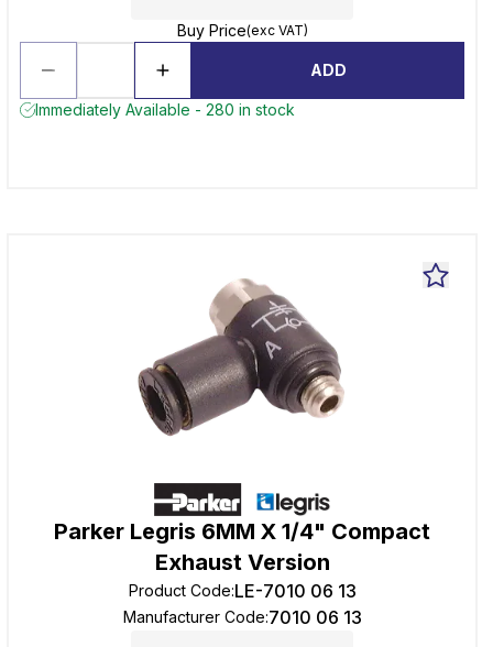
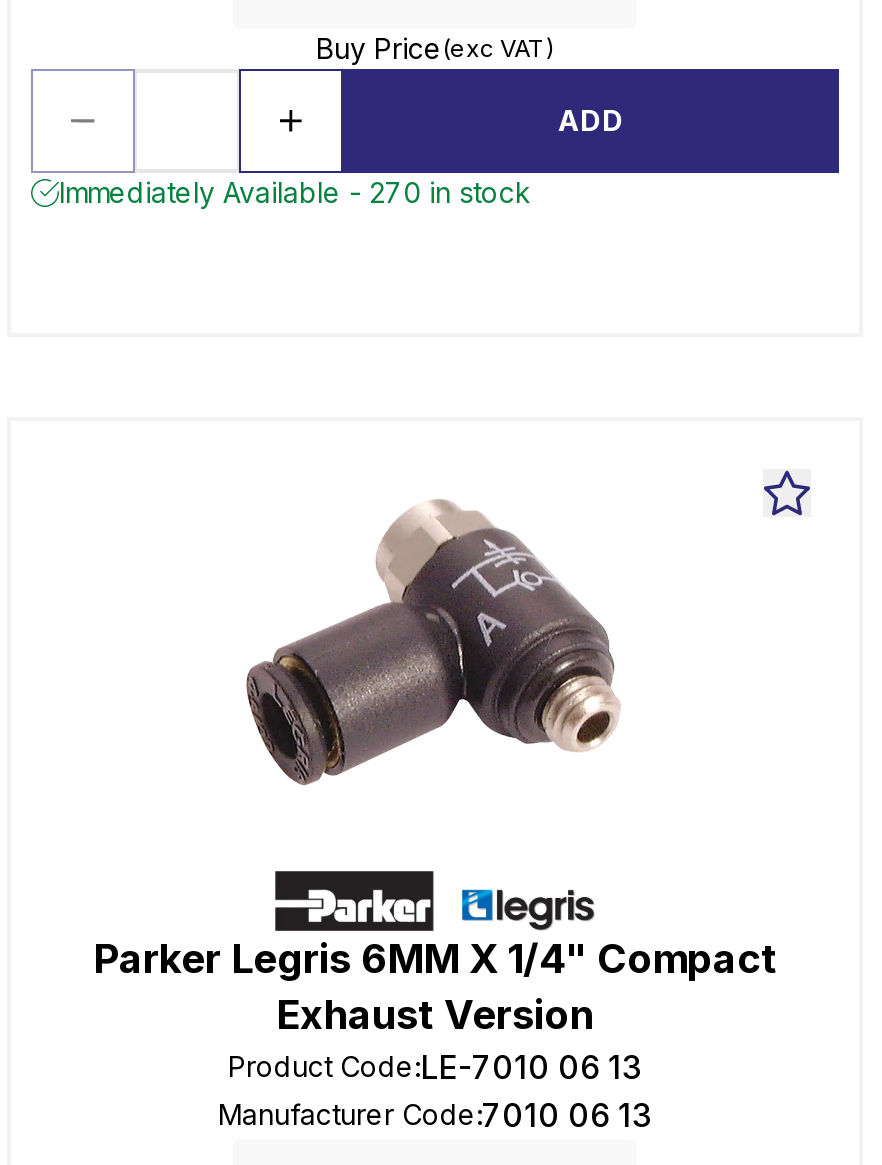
- Immediately Available - 280 in stock
+ Immediately Available - 270 in stock
